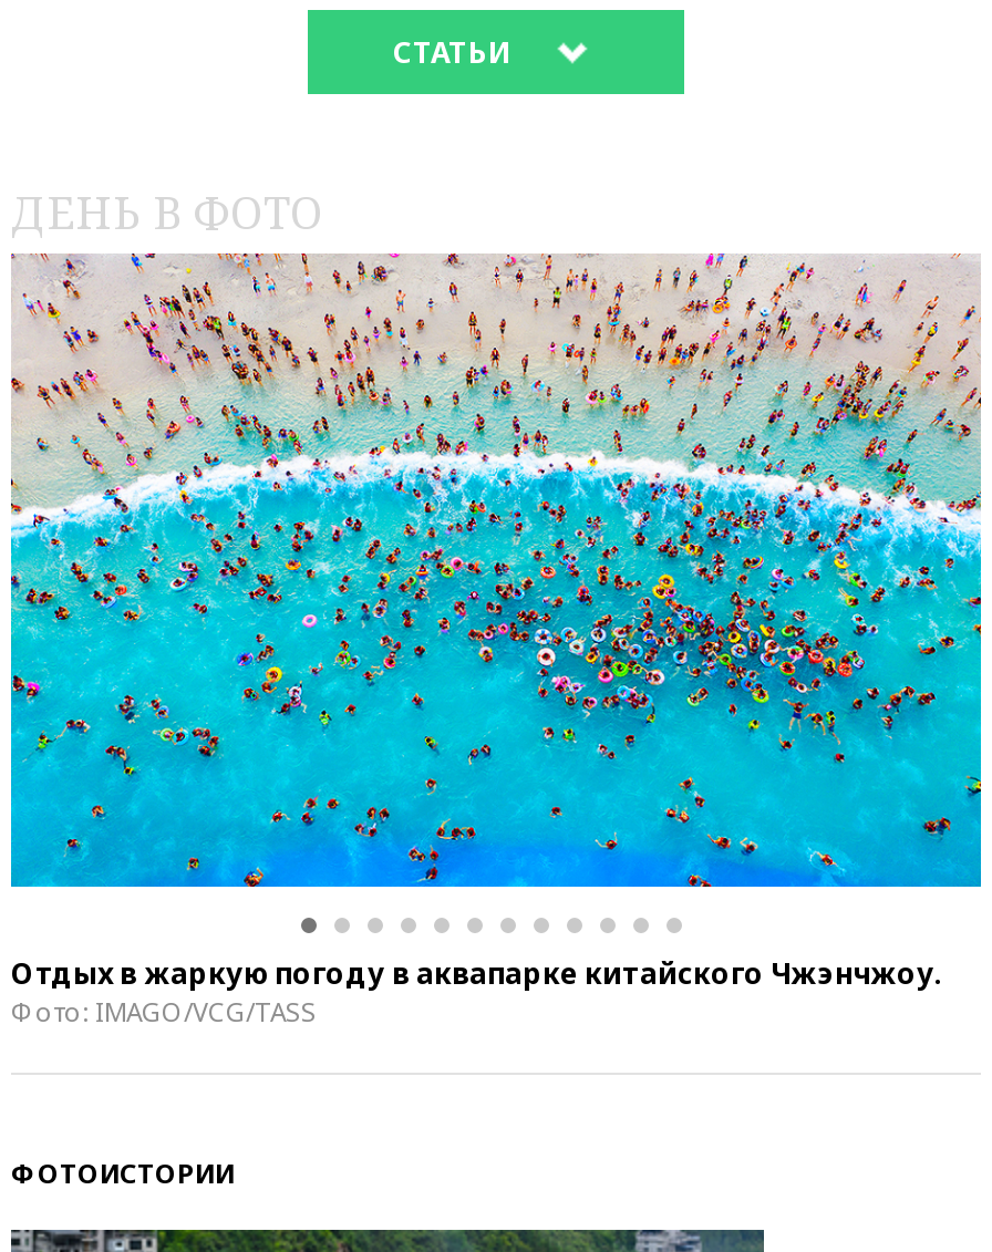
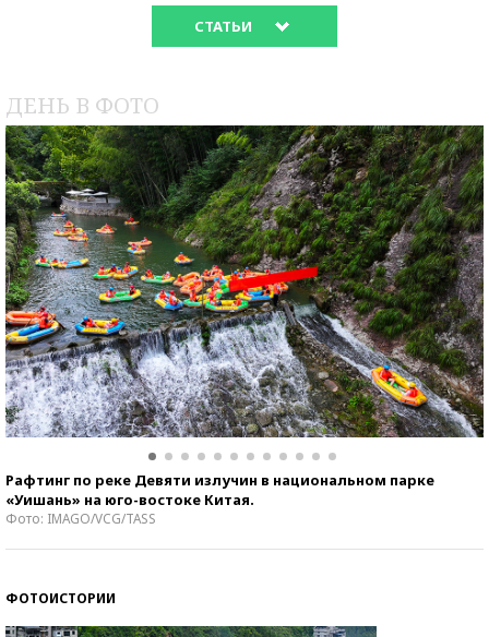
- [image]
- Отдых в жаркую погоду в аквапарке китайского Чжэнчжоу.
+ [image]
+ Рафтинг по реке Девяти излучин в национальном парке
+ «Уишань» на юго-востоке Китая.
